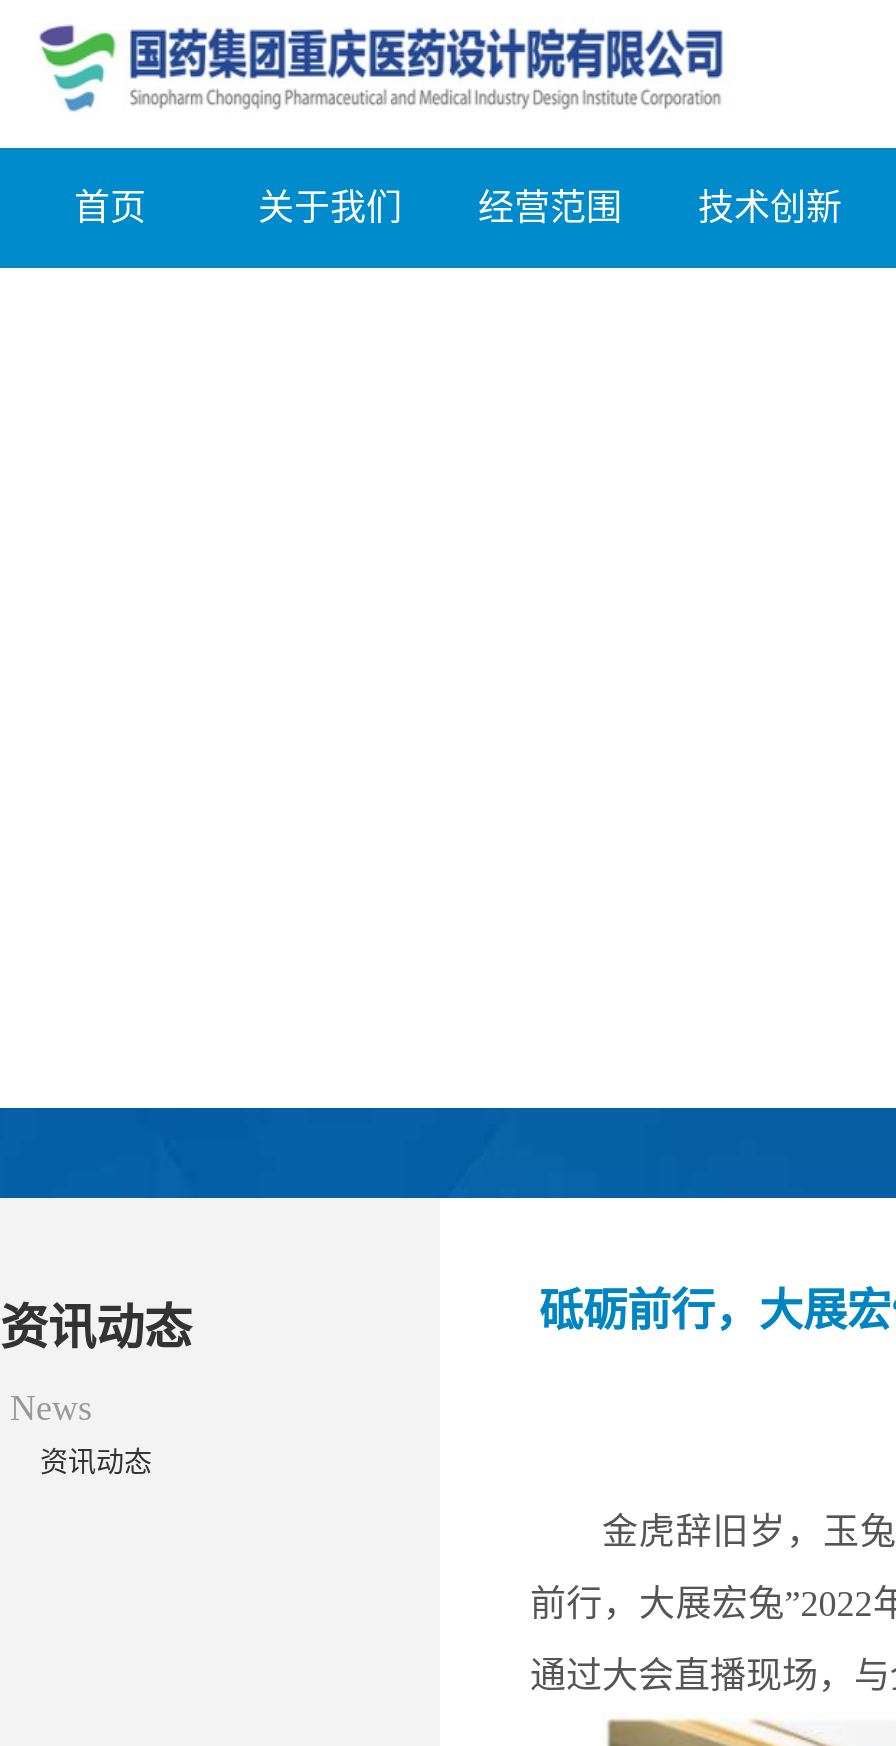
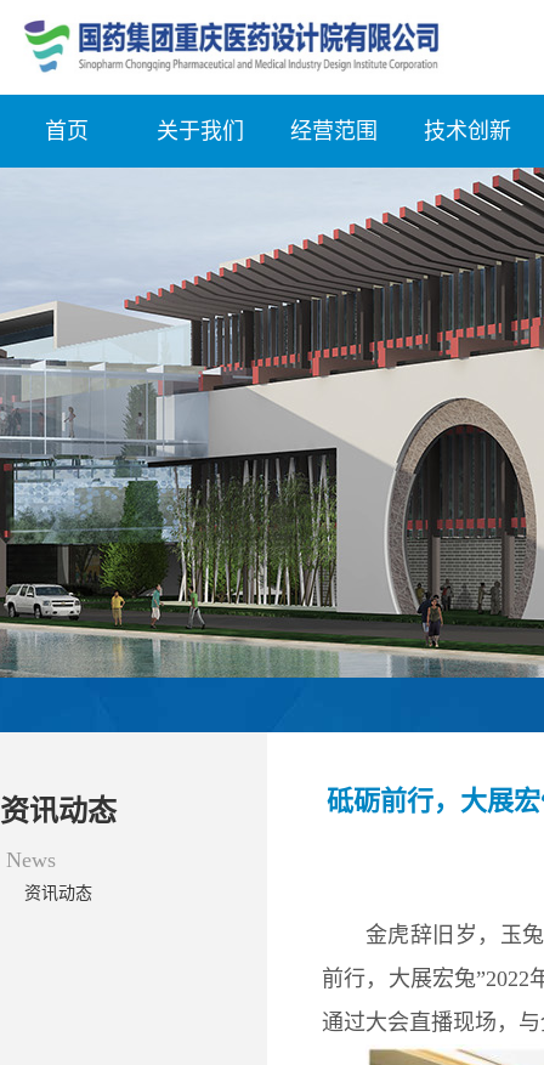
+ [image]
